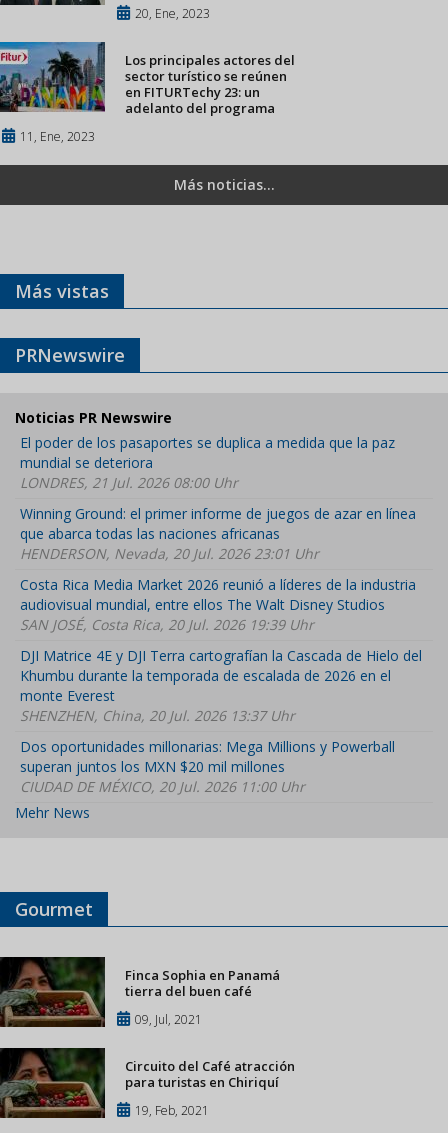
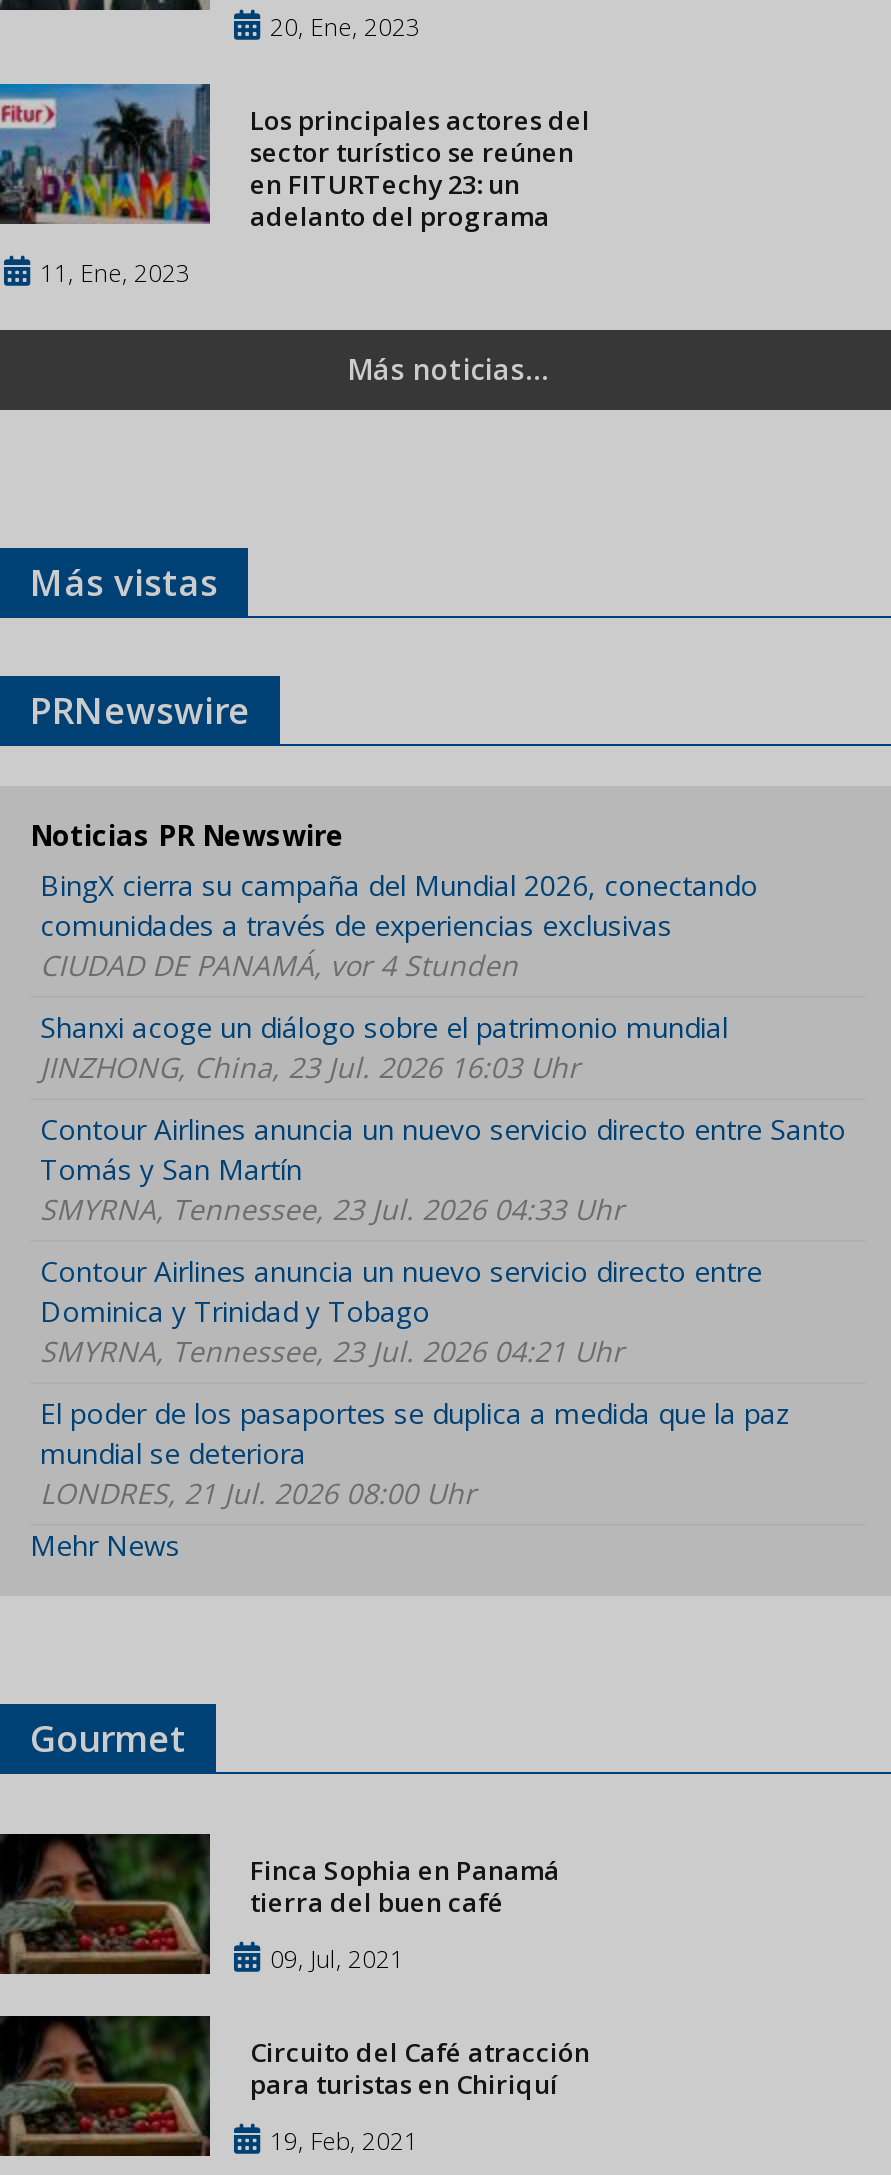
+ BingX cierra su campaña del Mundial 2026, conectando
+ comunidades a través de experiencias exclusivas
+ CIUDAD DE PANAMÁ, vor 4 Stunden
+ Shanxi acoge un diálogo sobre el patrimonio mundial
+ JINZHONG, China, 23 Jul. 2026 16:03 Uhr
+ Contour Airlines anuncia un nuevo servicio directo entre Santo
+ Tomás y San Martín
+ SMYRNA, Tennessee, 23 Jul. 2026 04:33 Uhr
+ Contour Airlines anuncia un nuevo servicio directo entre
+ Dominica y Trinidad y Tobago
+ SMYRNA, Tennessee, 23 Jul. 2026 04:21 Uhr

moved down: El poder de los pasaportes se duplica a medida que la paz | mundial se deteriora | LONDRES, 21 Jul. 2026 08:00 Uhr

- Winning Ground: el primer informe de juegos de azar en línea
- que abarca todas las naciones africanas
- HENDERSON, Nevada, 20 Jul. 2026 23:01 Uhr
- Costa Rica Media Market 2026 reunió a líderes de la industria
- audiovisual mundial, entre ellos The Walt Disney Studios
- SAN JOSÉ, Costa Rica, 20 Jul. 2026 19:39 Uhr
- DJI Matrice 4E y DJI Terra cartografían la Cascada de Hielo del
- Khumbu durante la temporada de escalada de 2026 en el
- monte Everest
- SHENZHEN, China, 20 Jul. 2026 13:37 Uhr
- Dos oportunidades millonarias: Mega Millions y Powerball
- superan juntos los MXN $20 mil millones
- CIUDAD DE MÉXICO, 20 Jul. 2026 11:00 Uhr
